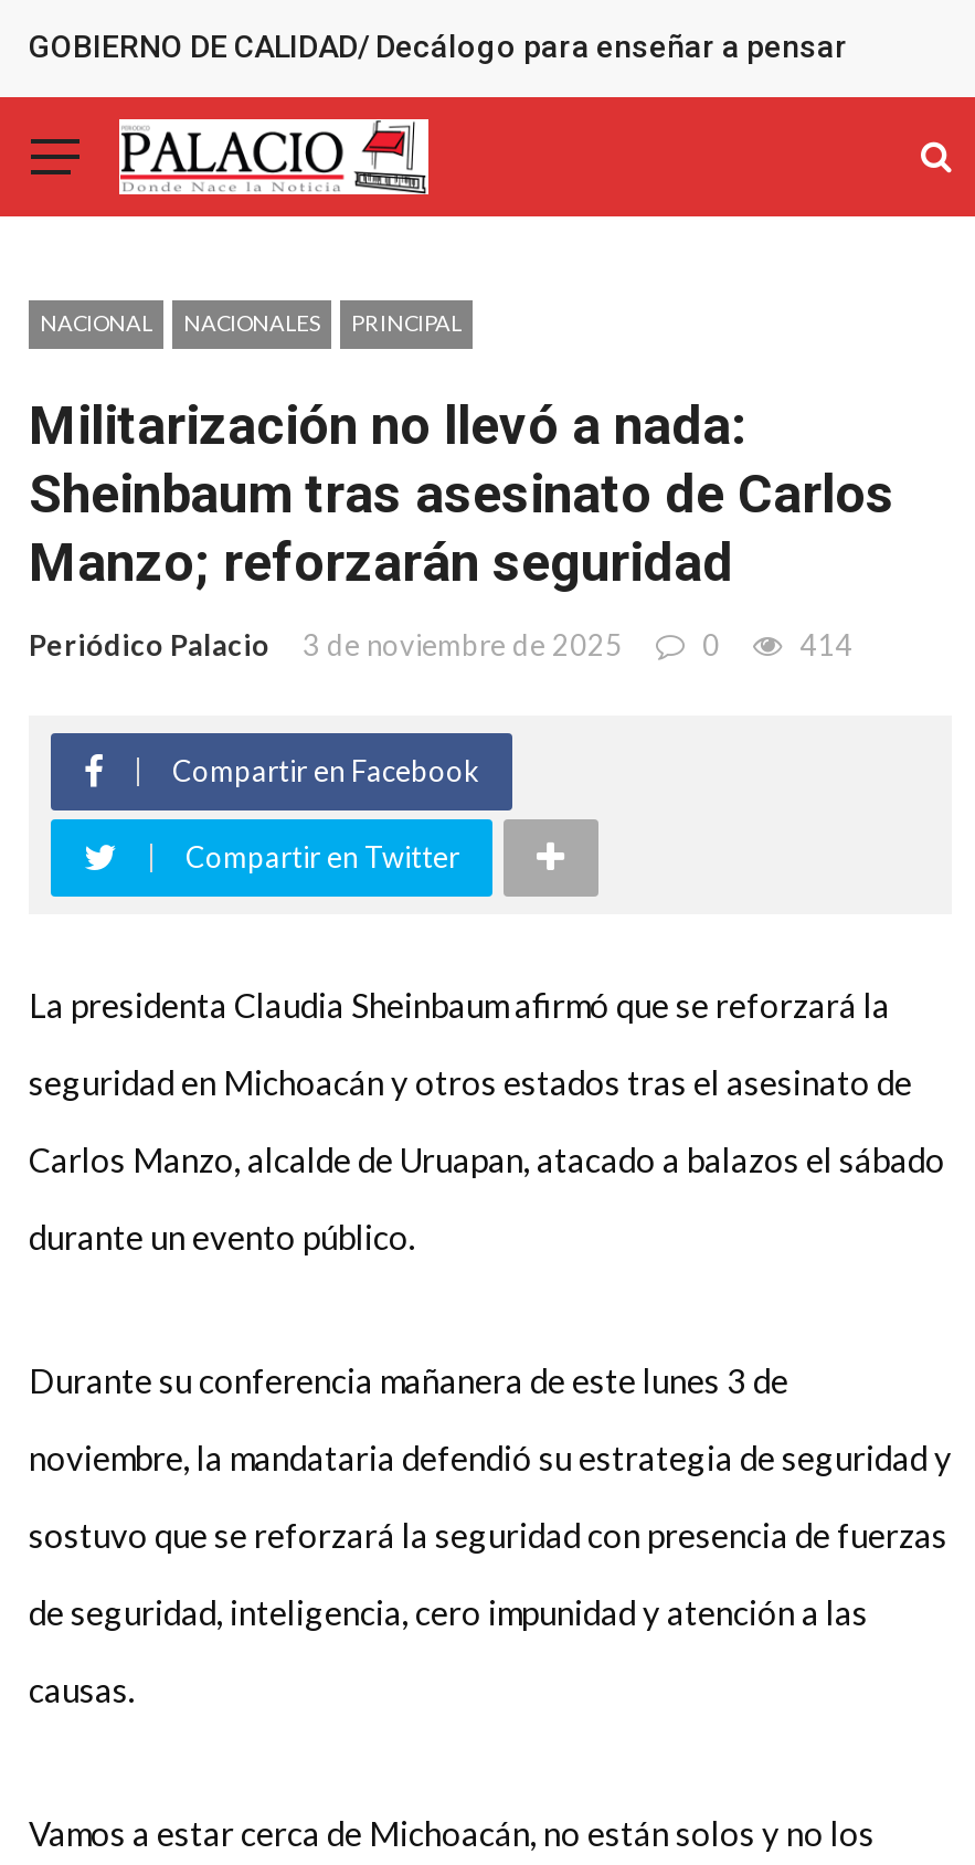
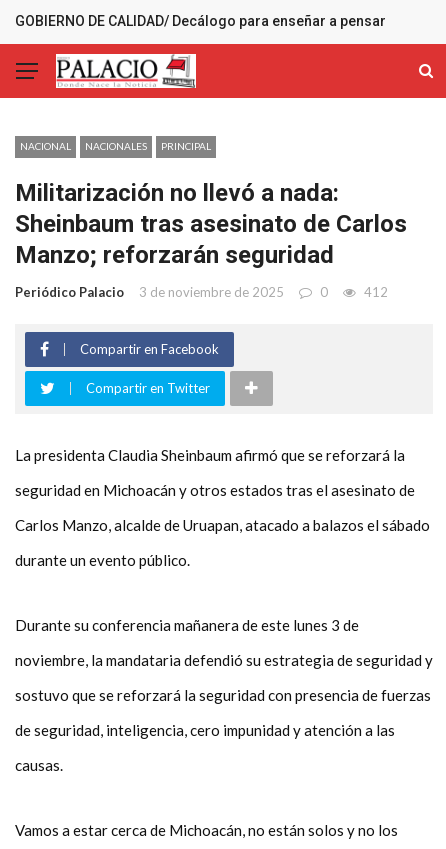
- 414
+ 412
